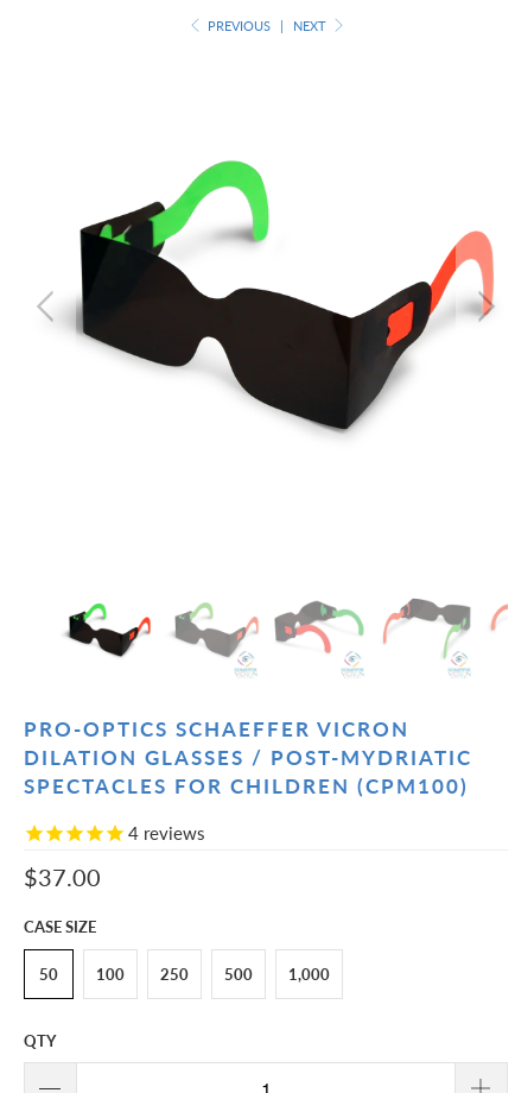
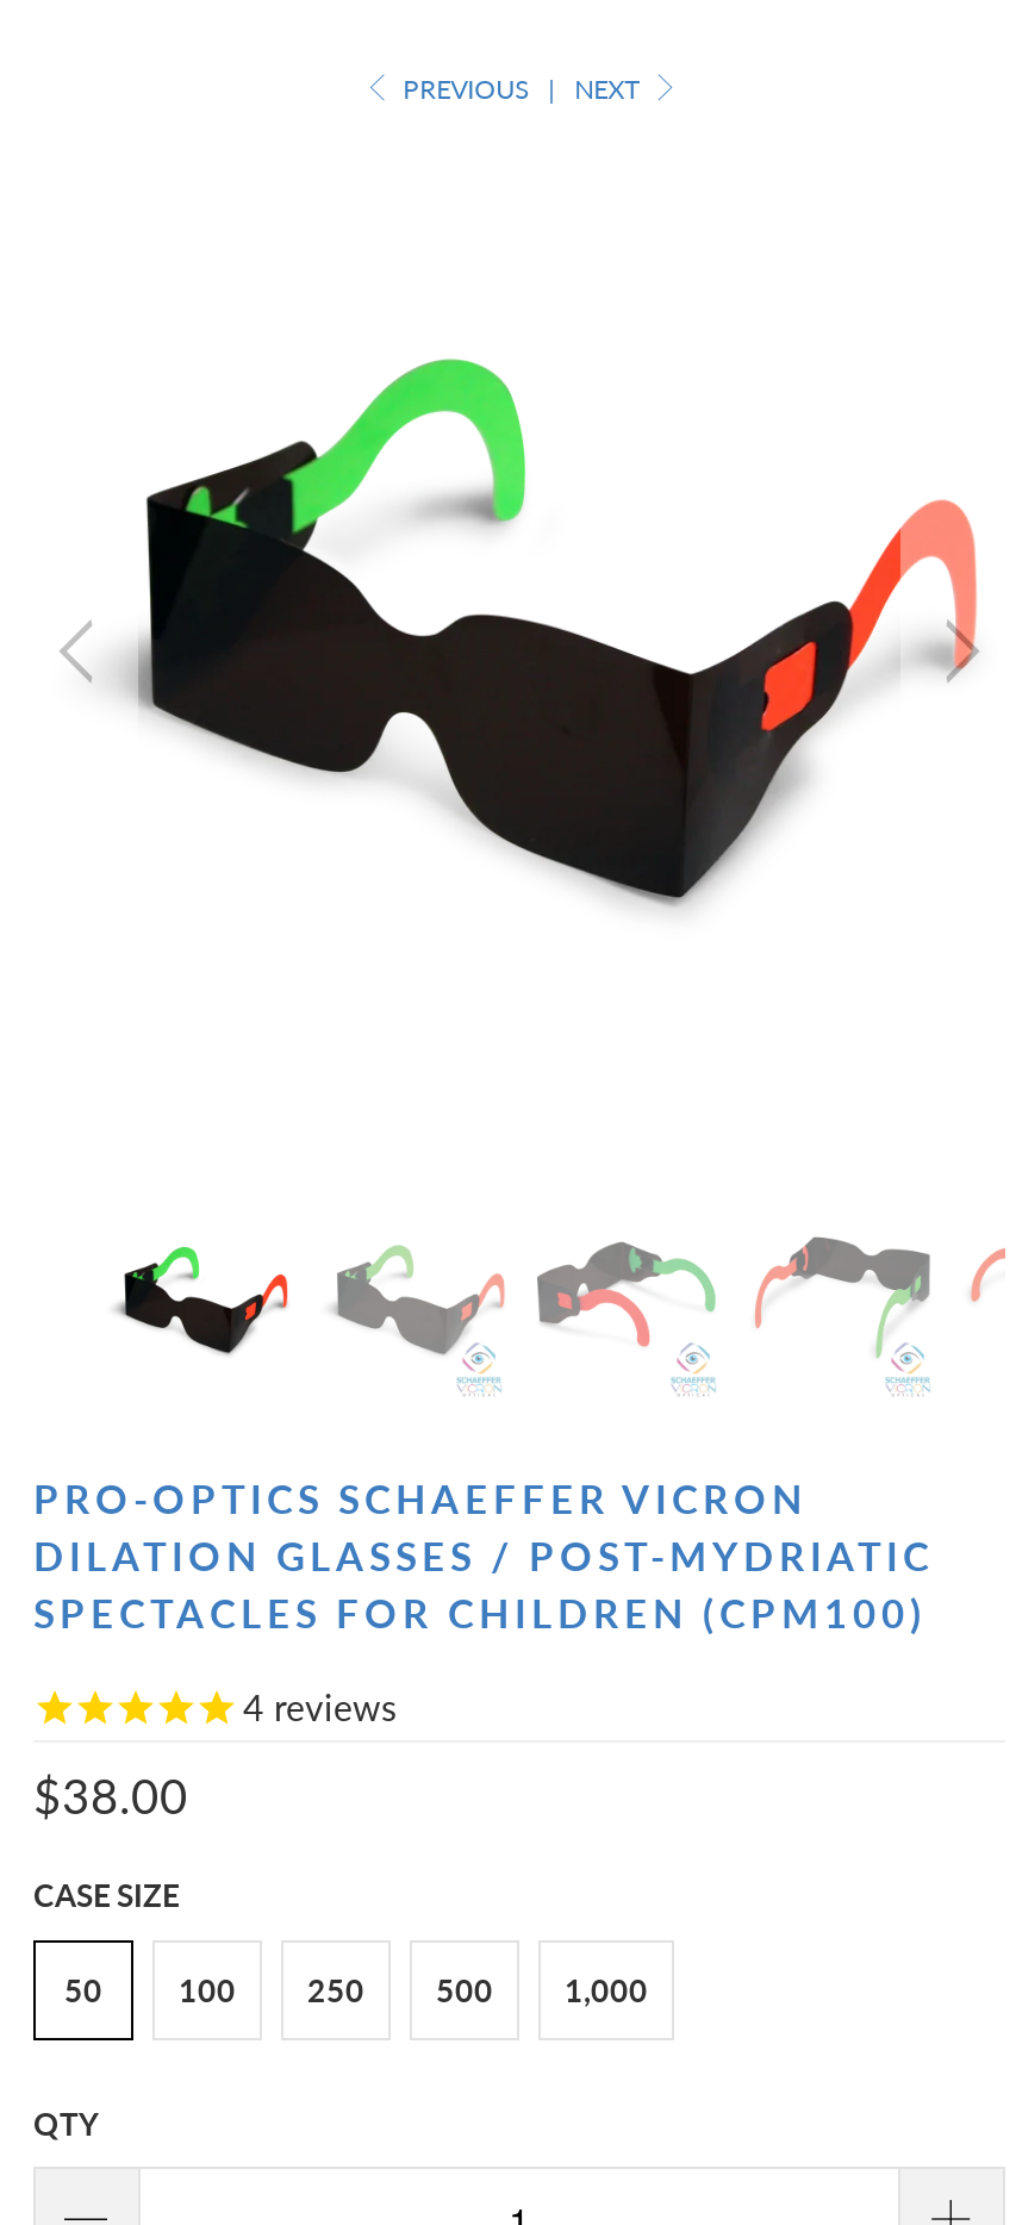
- $37.00
+ $38.00
